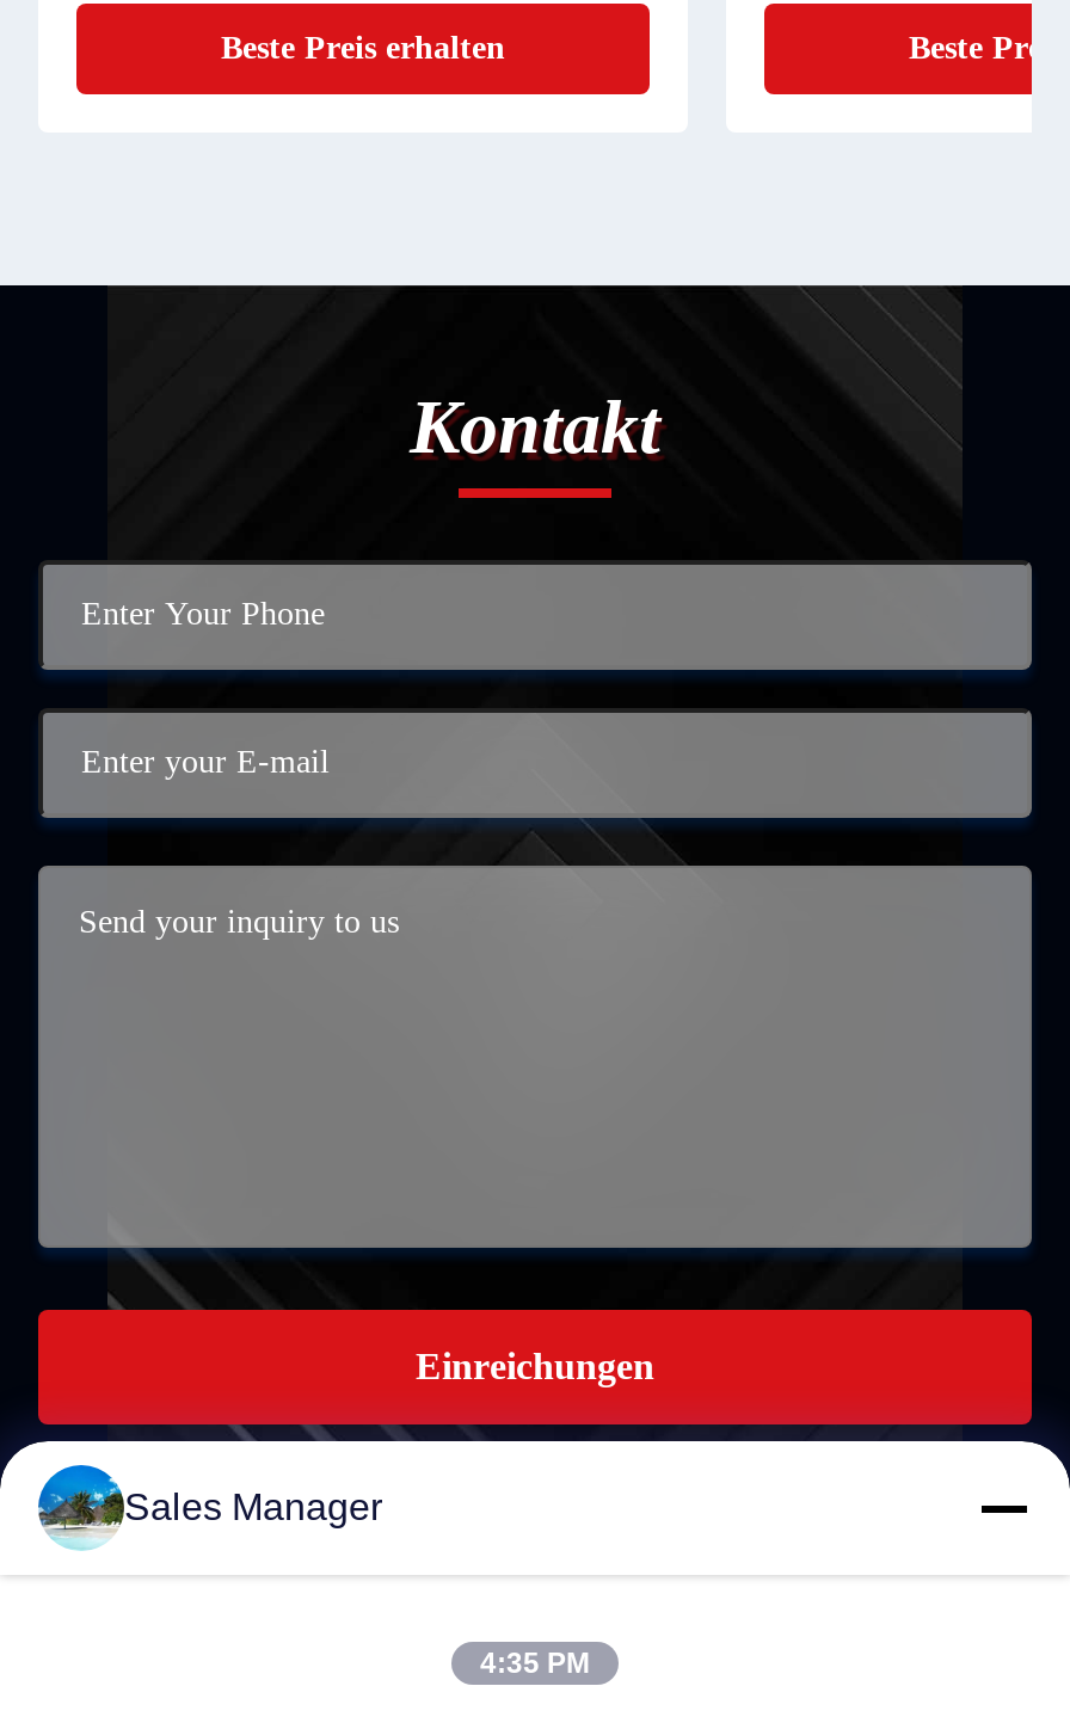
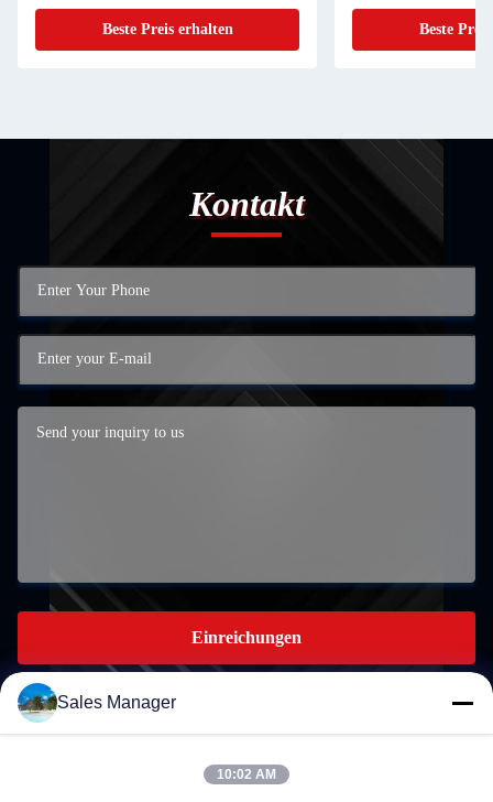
- 4:35 PM
+ 10:02 AM
